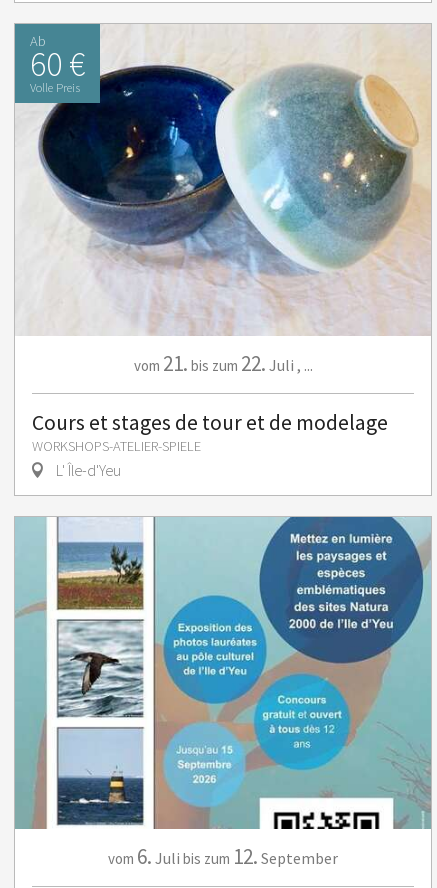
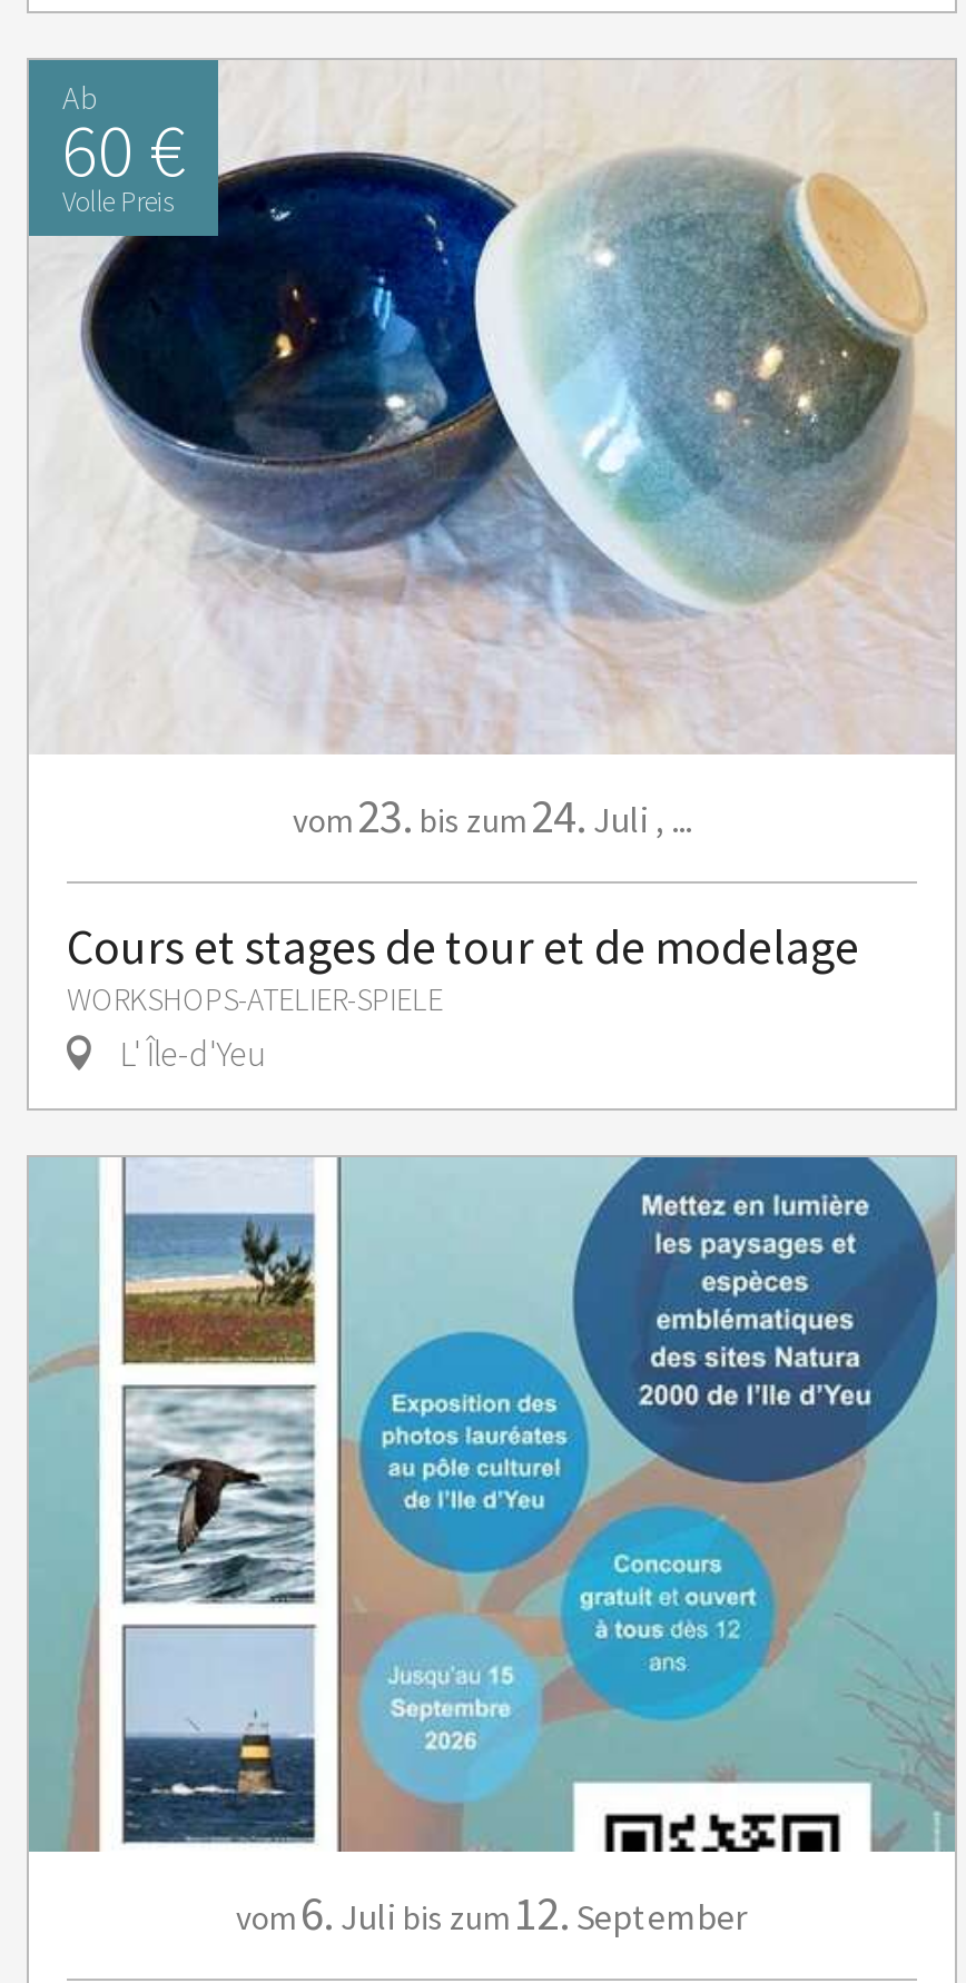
- vom 21. bis zum 22. Juli,...
+ vom 23. bis zum 24. Juli,...
